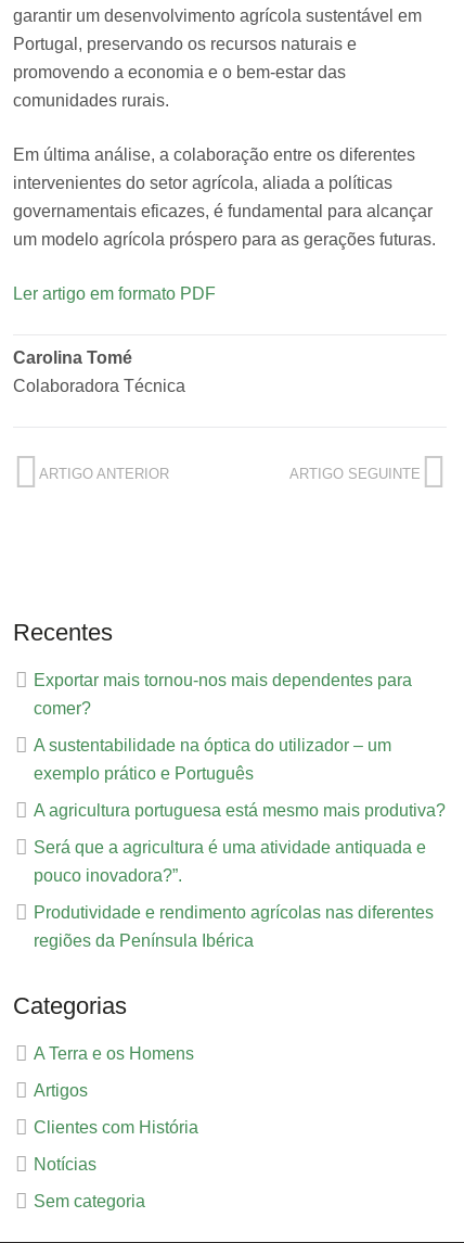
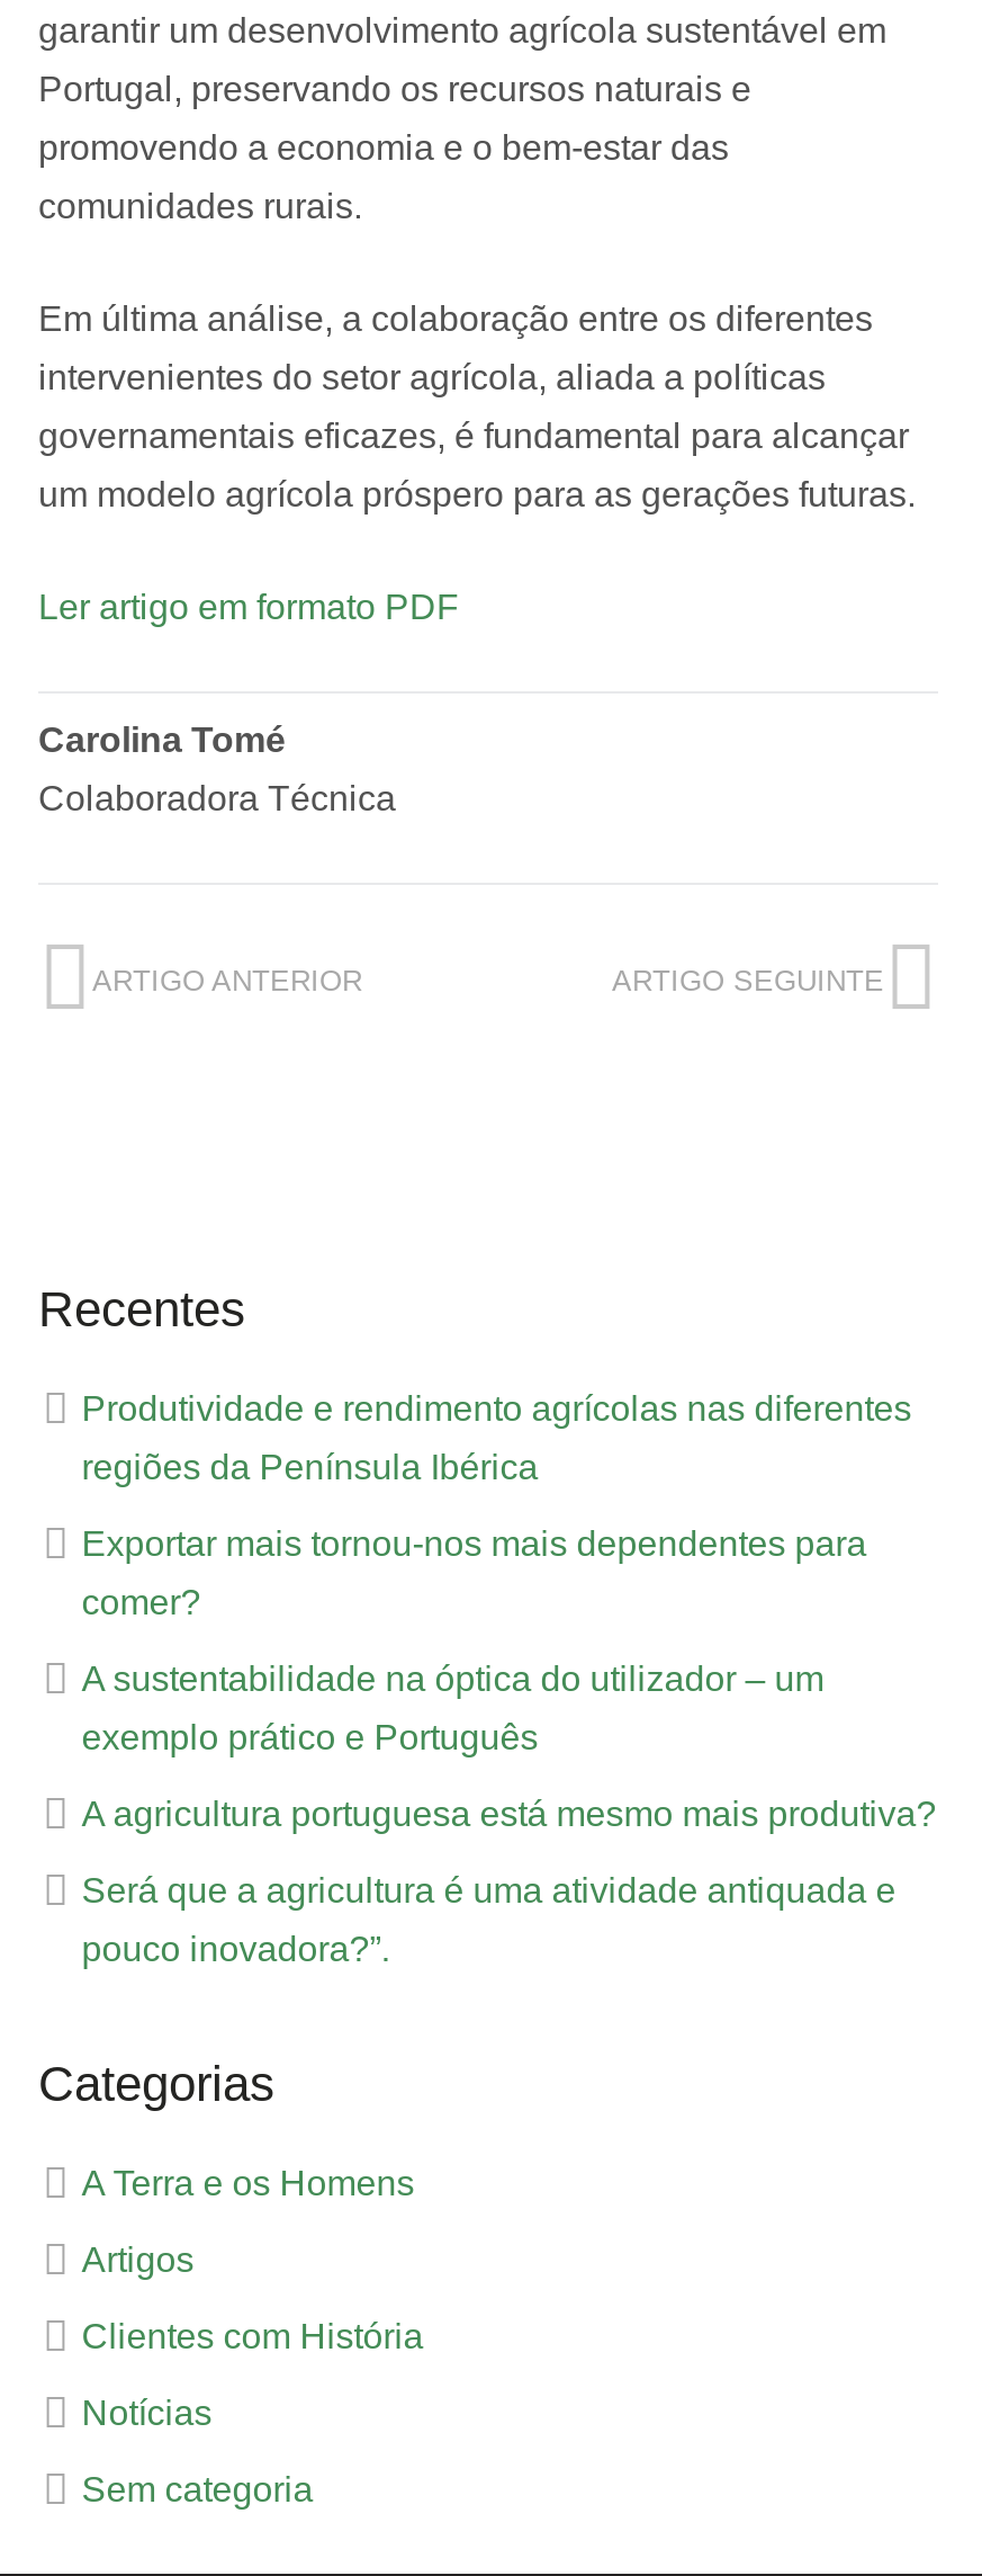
moved down: Exportar mais tornou-nos mais dependentes para | comer? | A sustentabilidade na óptica do utilizador – um | exemplo prático e Português | A agricultura portuguesa está mesmo mais produtiva? | Será que a agricultura é uma atividade antiquada e | pouco inovadora?”.

moved up: Produtividade e rendimento agrícolas nas diferentes | regiões da Península Ibérica
